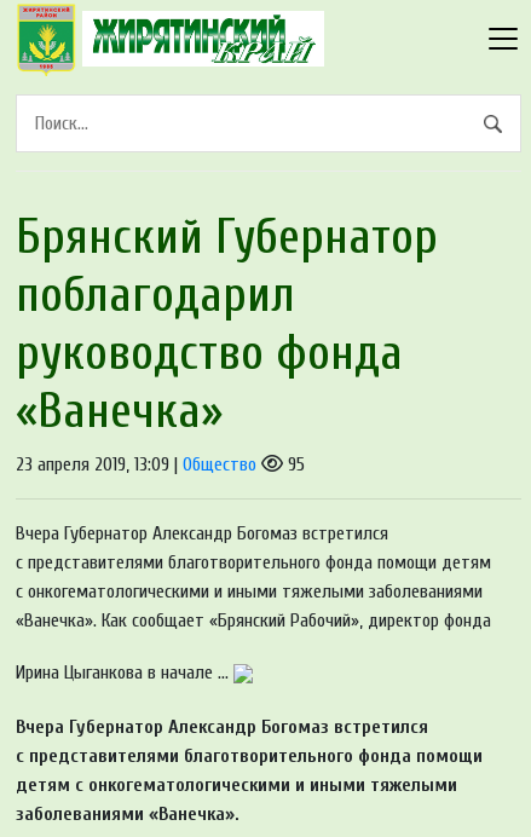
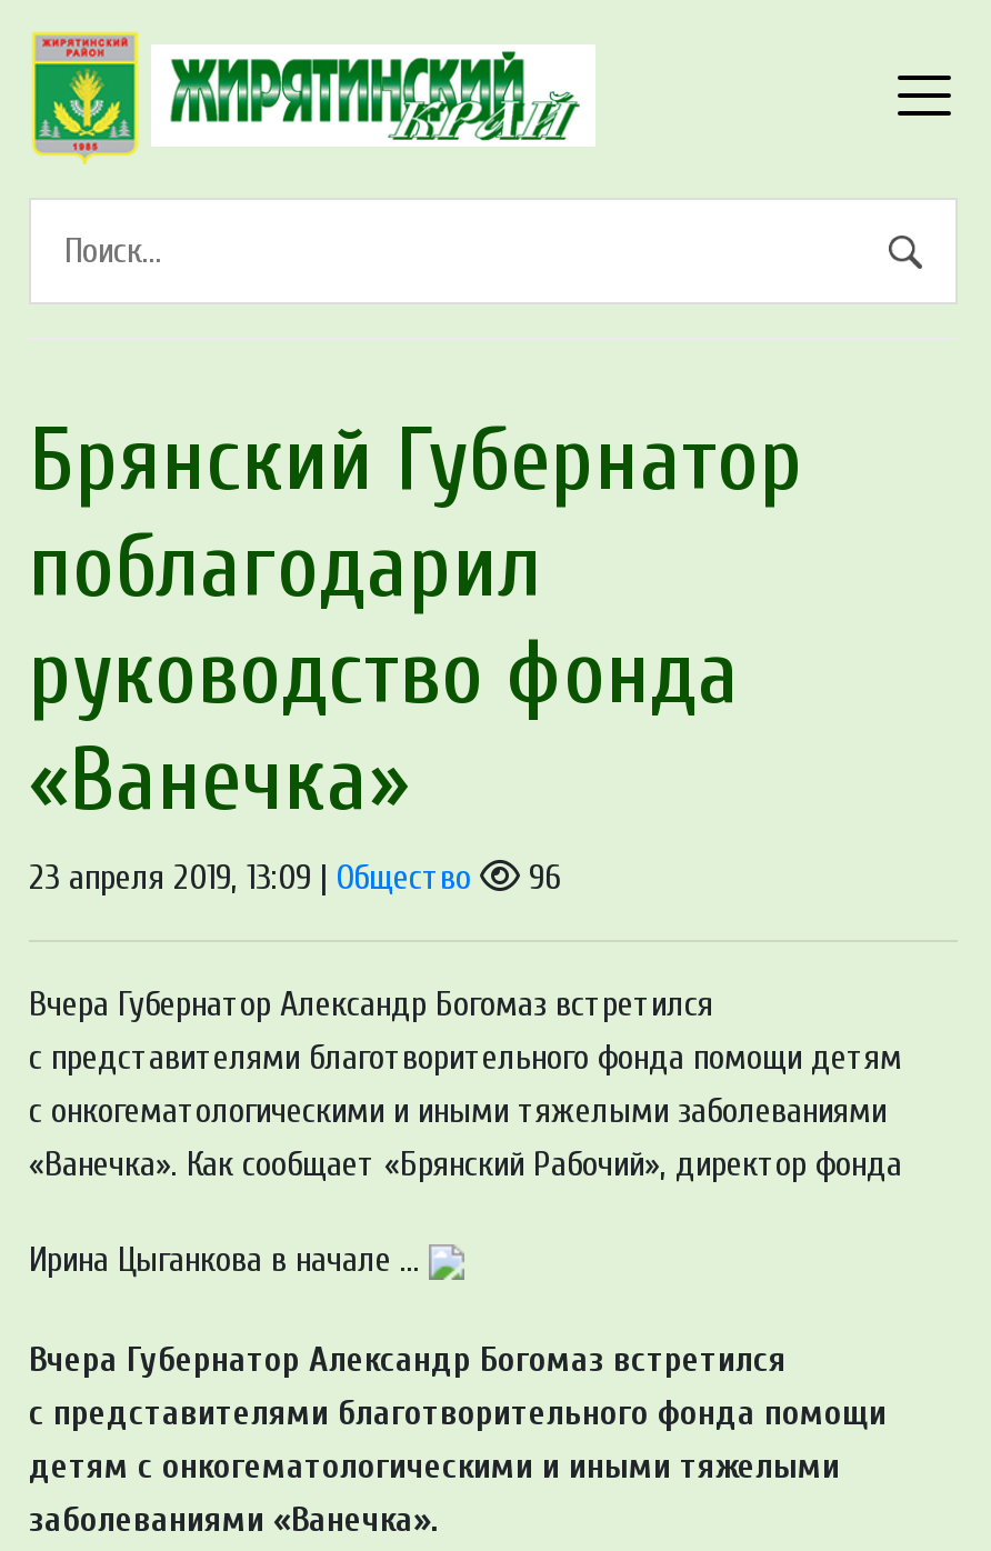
- 95
+ 96
